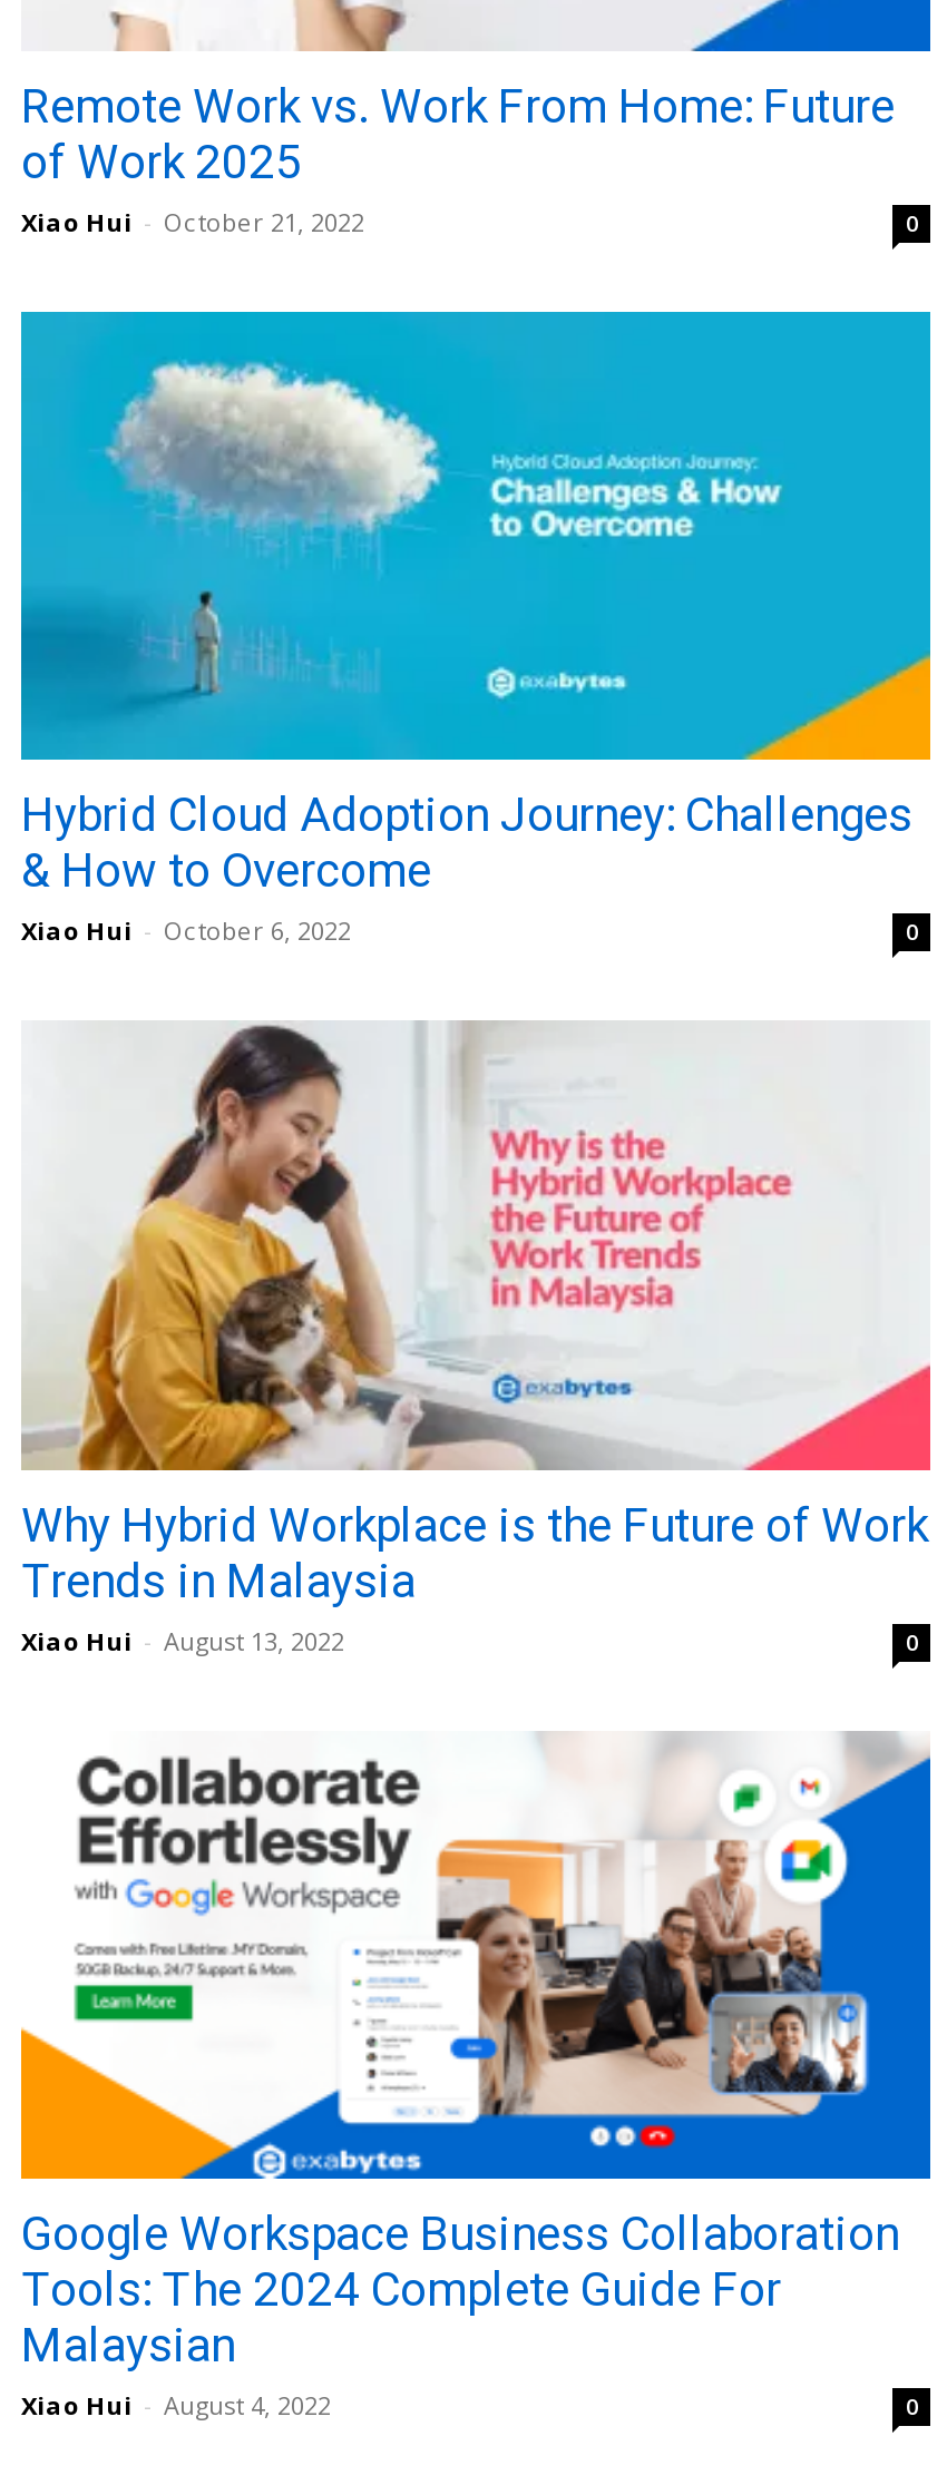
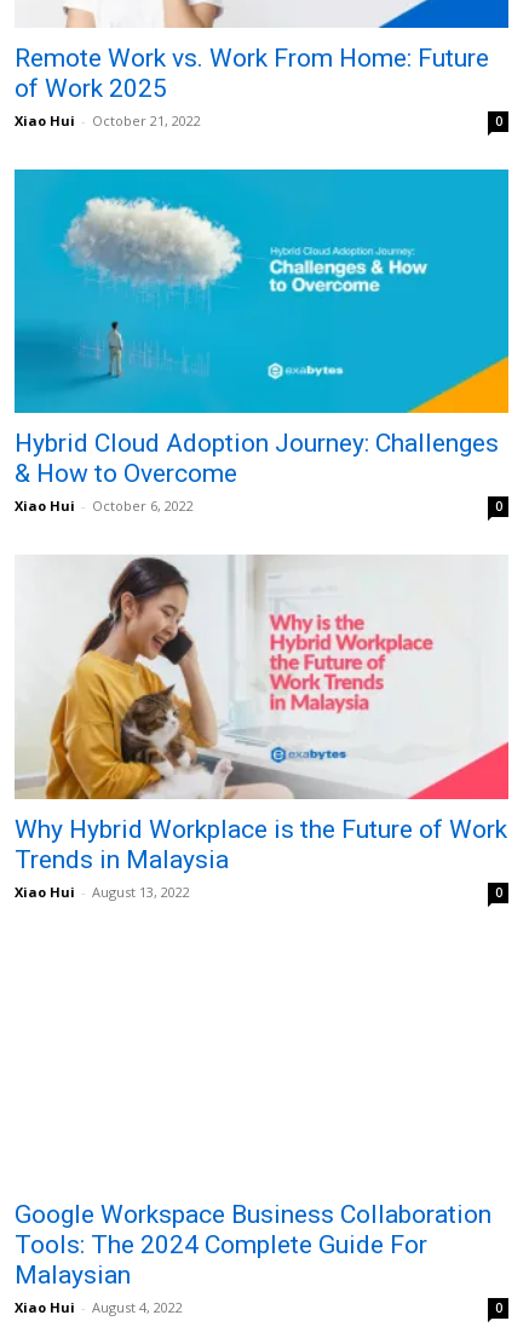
- [image]
